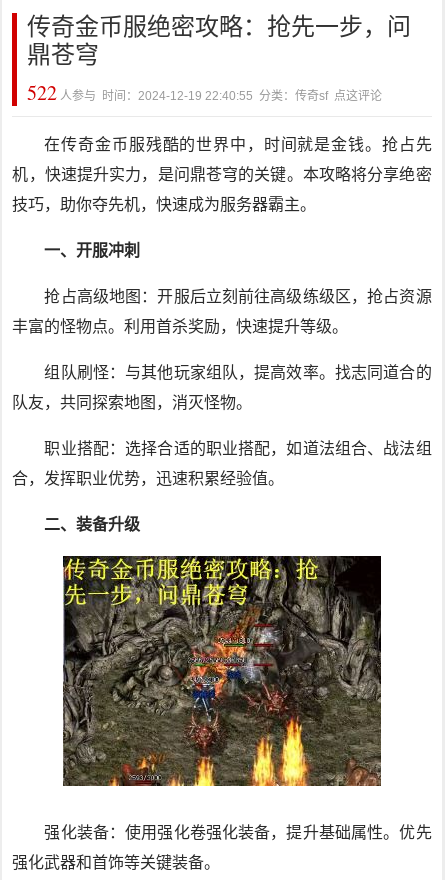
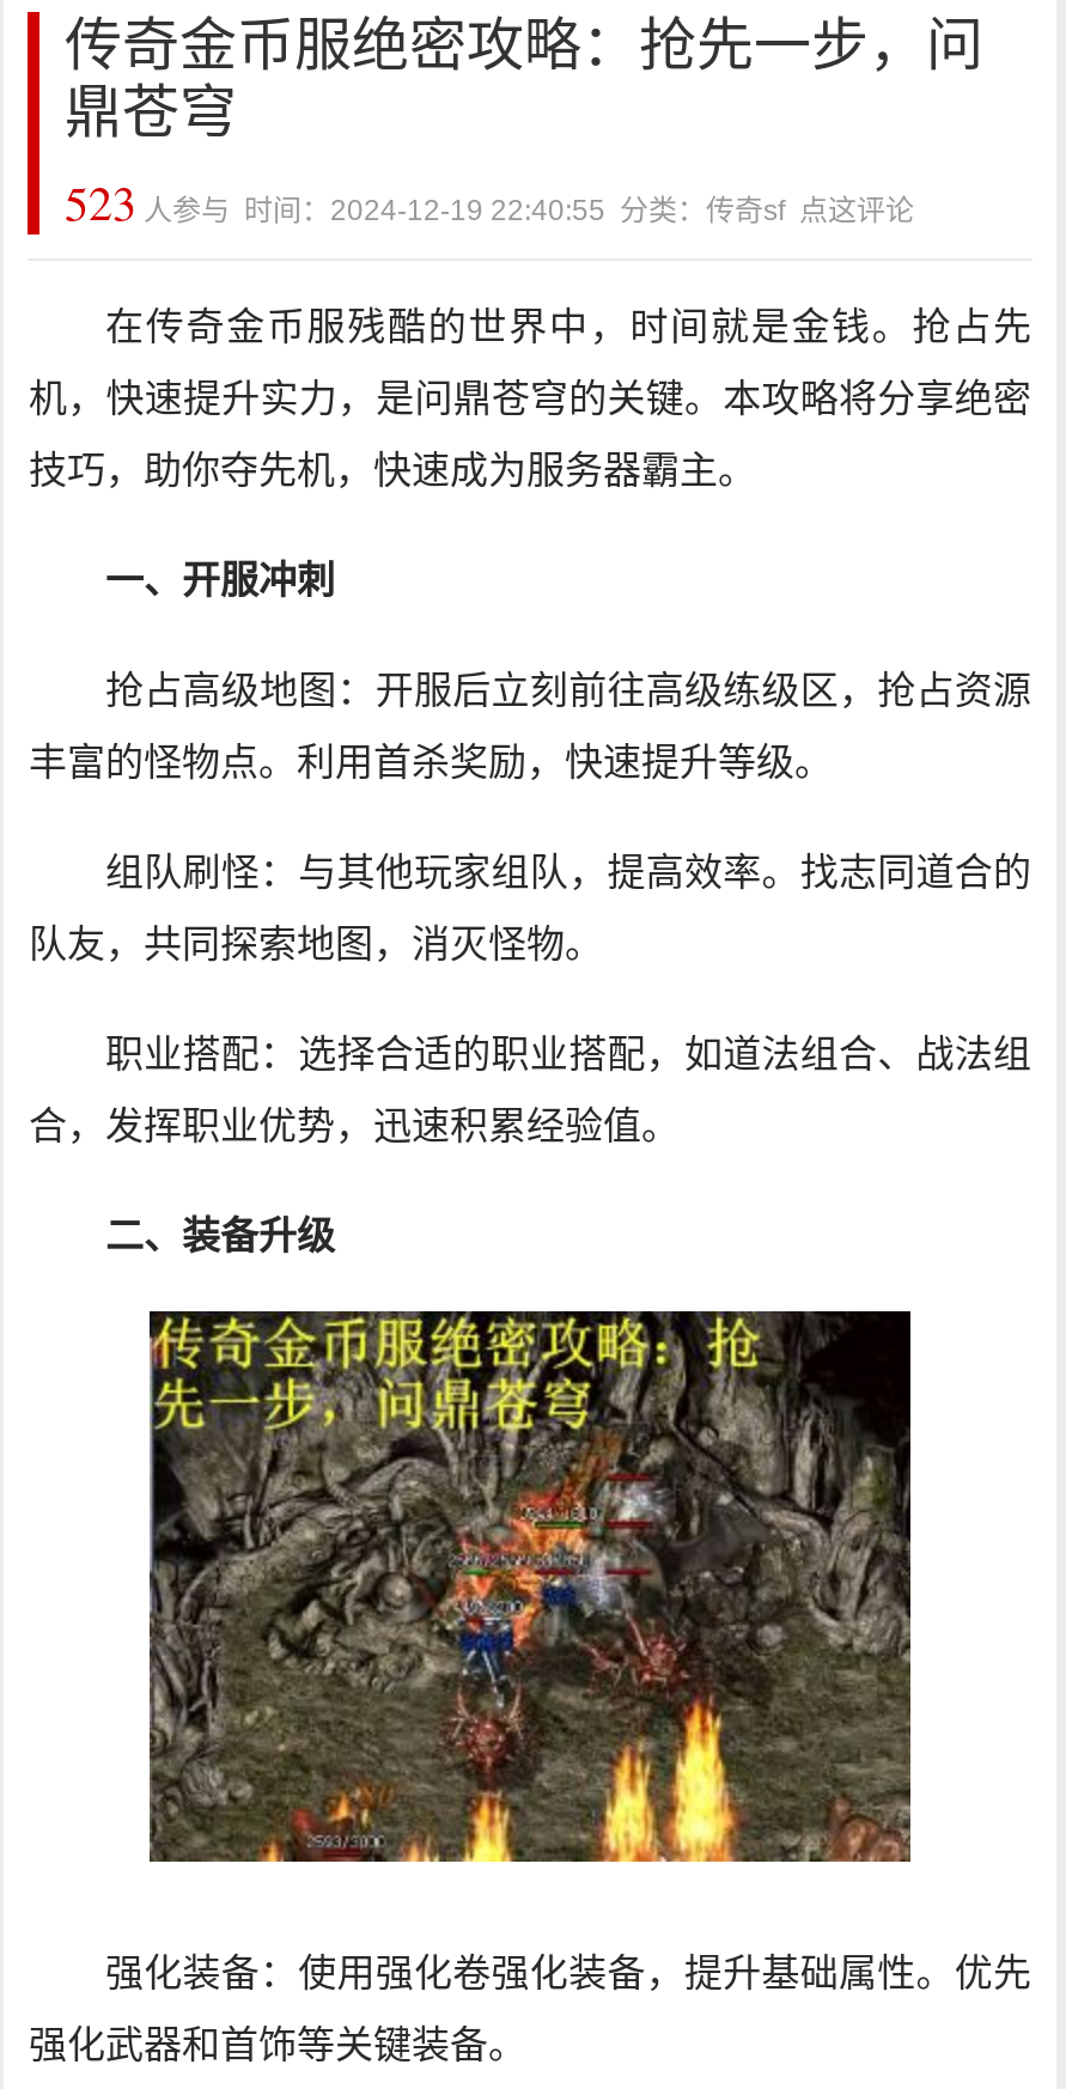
- 522人参与 时间：2024-12-19 22:40:55 分类：传奇sf点这评论
+ 523人参与 时间：2024-12-19 22:40:55 分类：传奇sf点这评论
